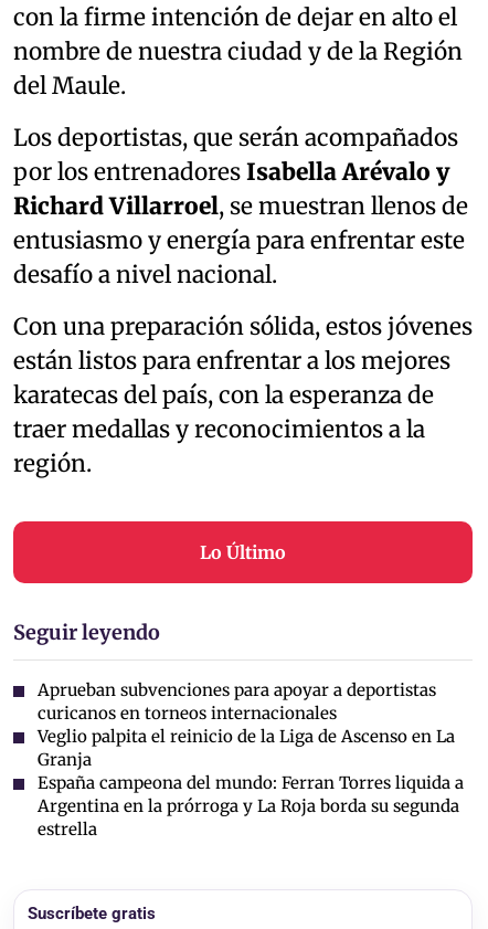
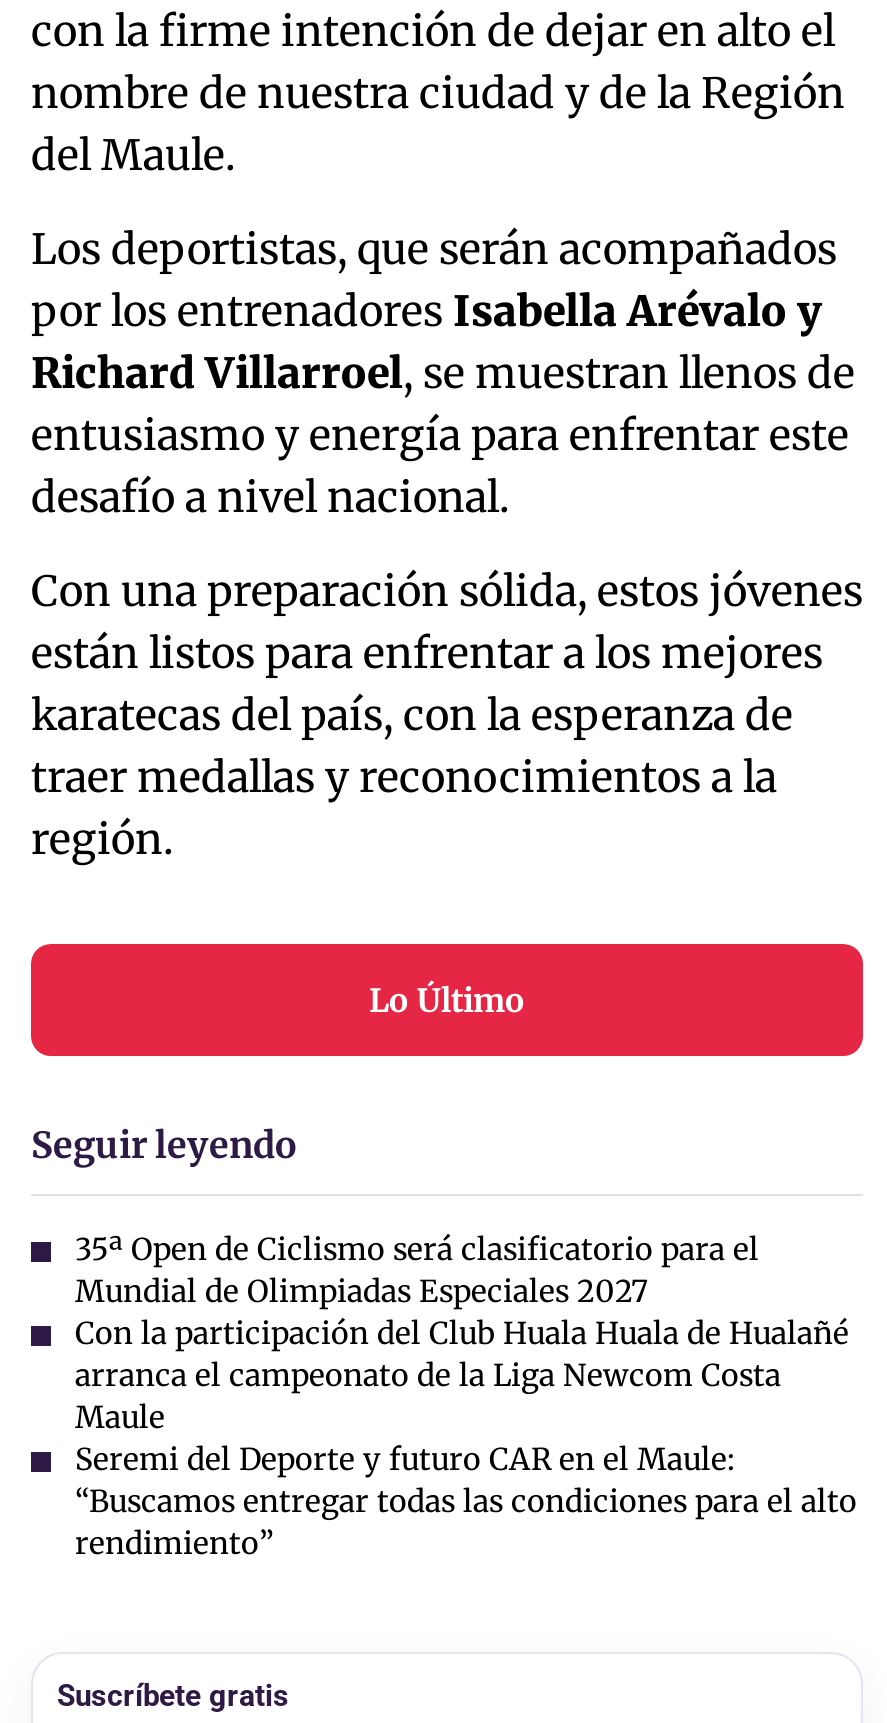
- Aprueban subvenciones para apoyar a deportistas
- curicanos en torneos internacionales
- Veglio palpita el reinicio de la Liga de Ascenso en La
- Granja
- España campeona del mundo: Ferran Torres liquida a
- Argentina en la prórroga y La Roja borda su segunda
- estrella
+ 35ª Open de Ciclismo será clasificatorio para el
+ Mundial de Olimpiadas Especiales 2027
+ Con la participación del Club Huala Huala de Hualañé
+ arranca el campeonato de la Liga Newcom Costa
+ Maule
+ Seremi del Deporte y futuro CAR en el Maule:
+ “Buscamos entregar todas las condiciones para el alto
+ rendimiento”
